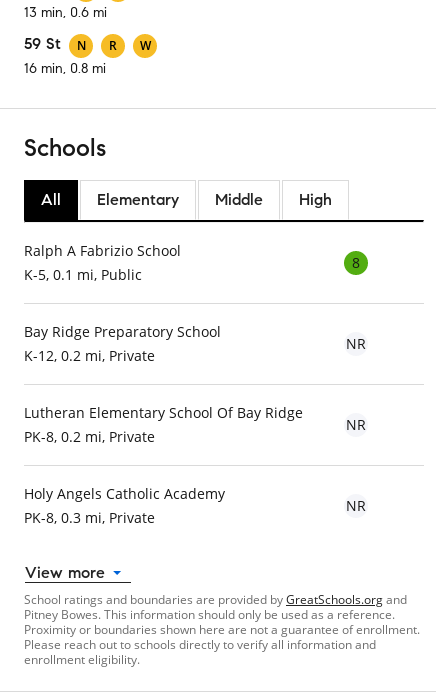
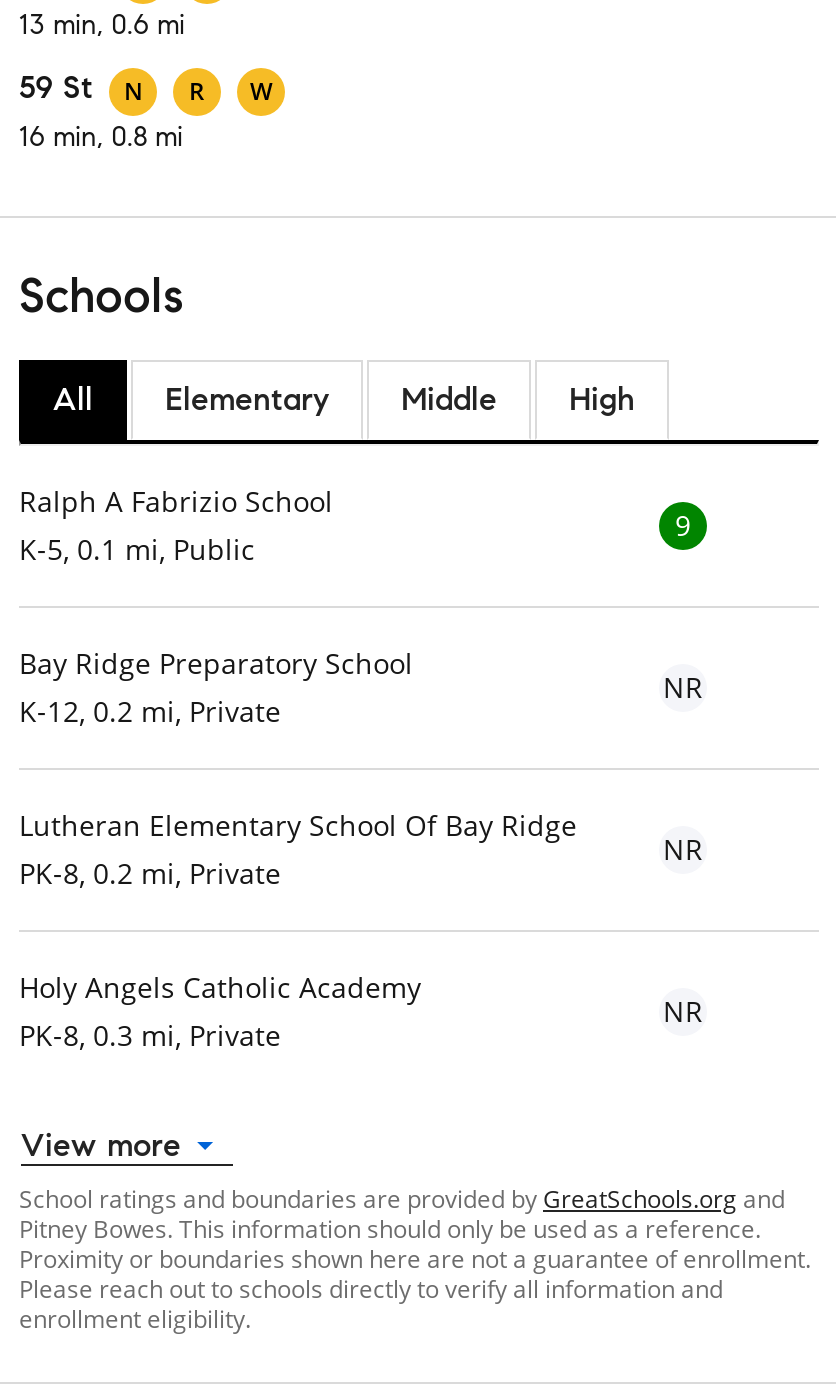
- 8
+ 9
